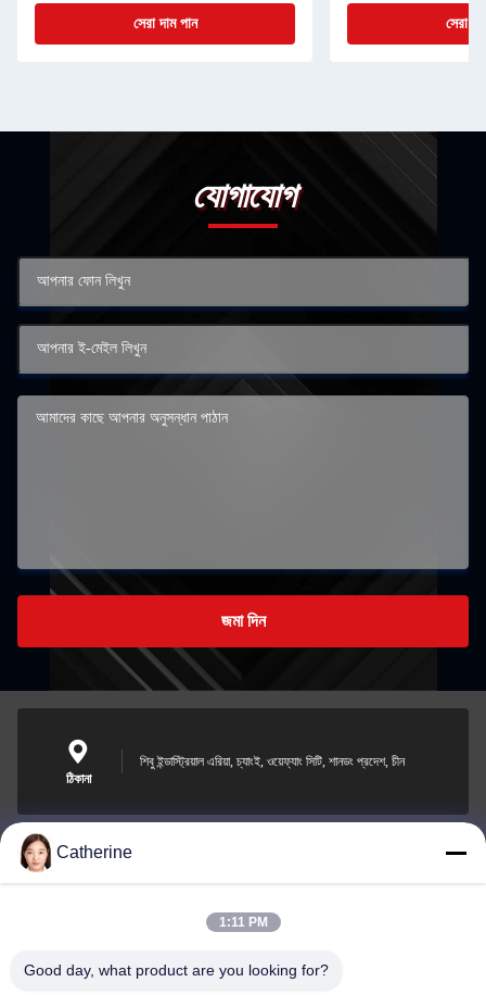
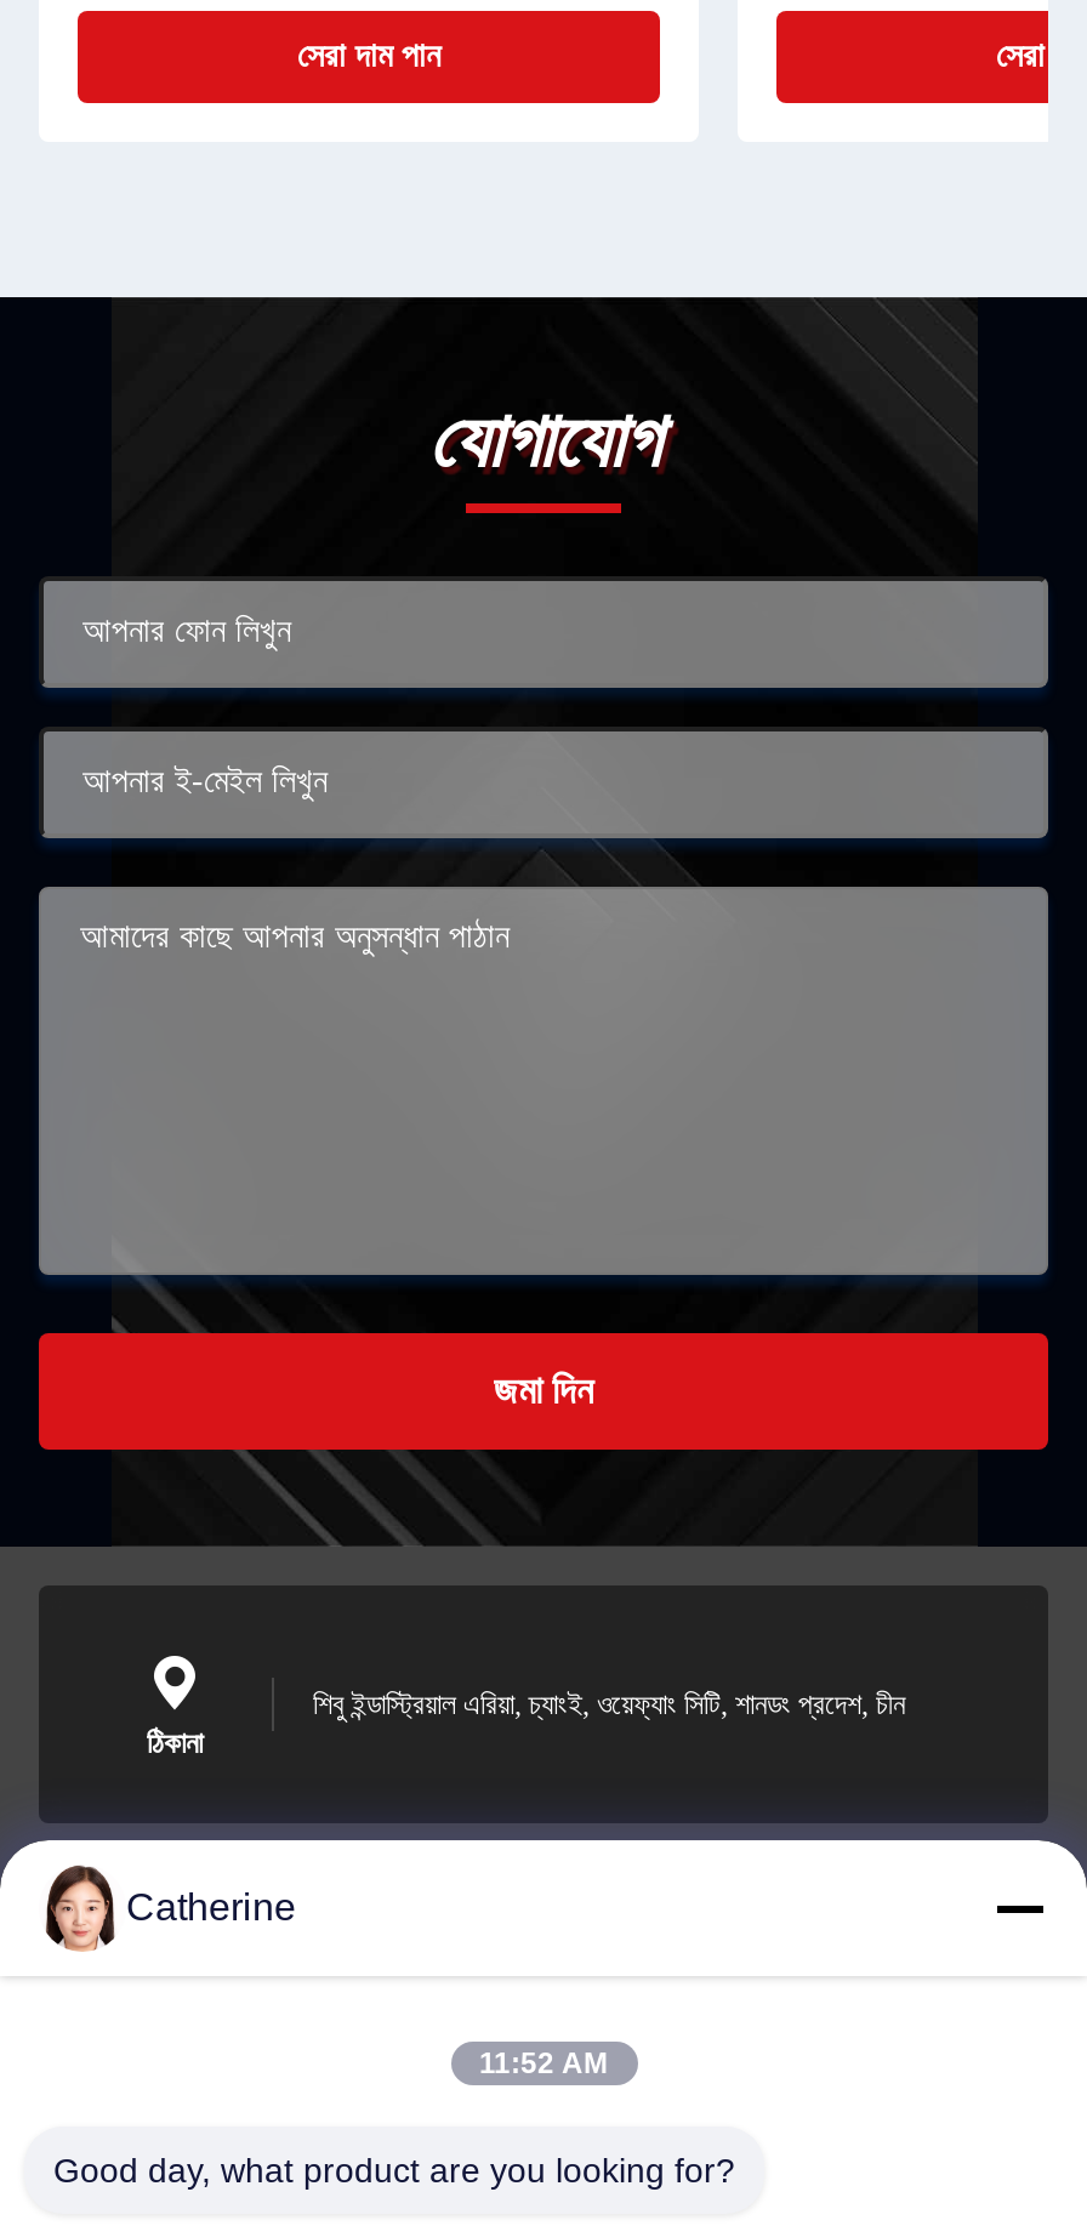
- 1:11 PM
+ 11:52 AM
